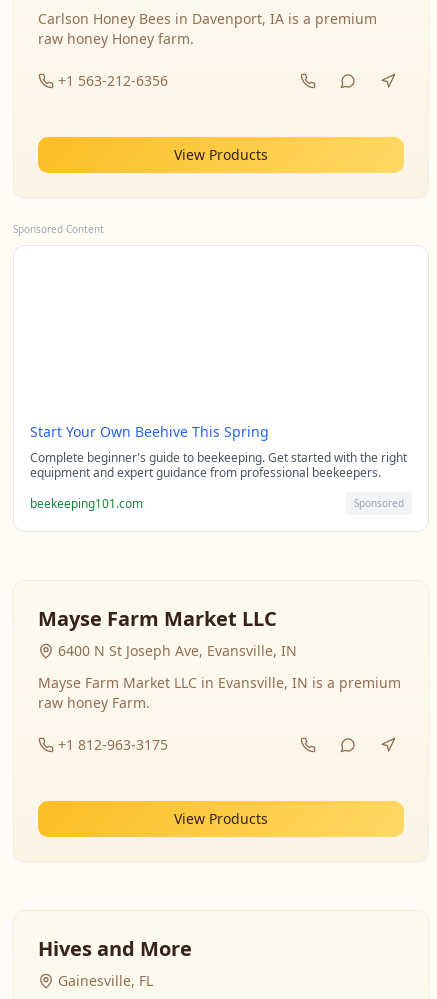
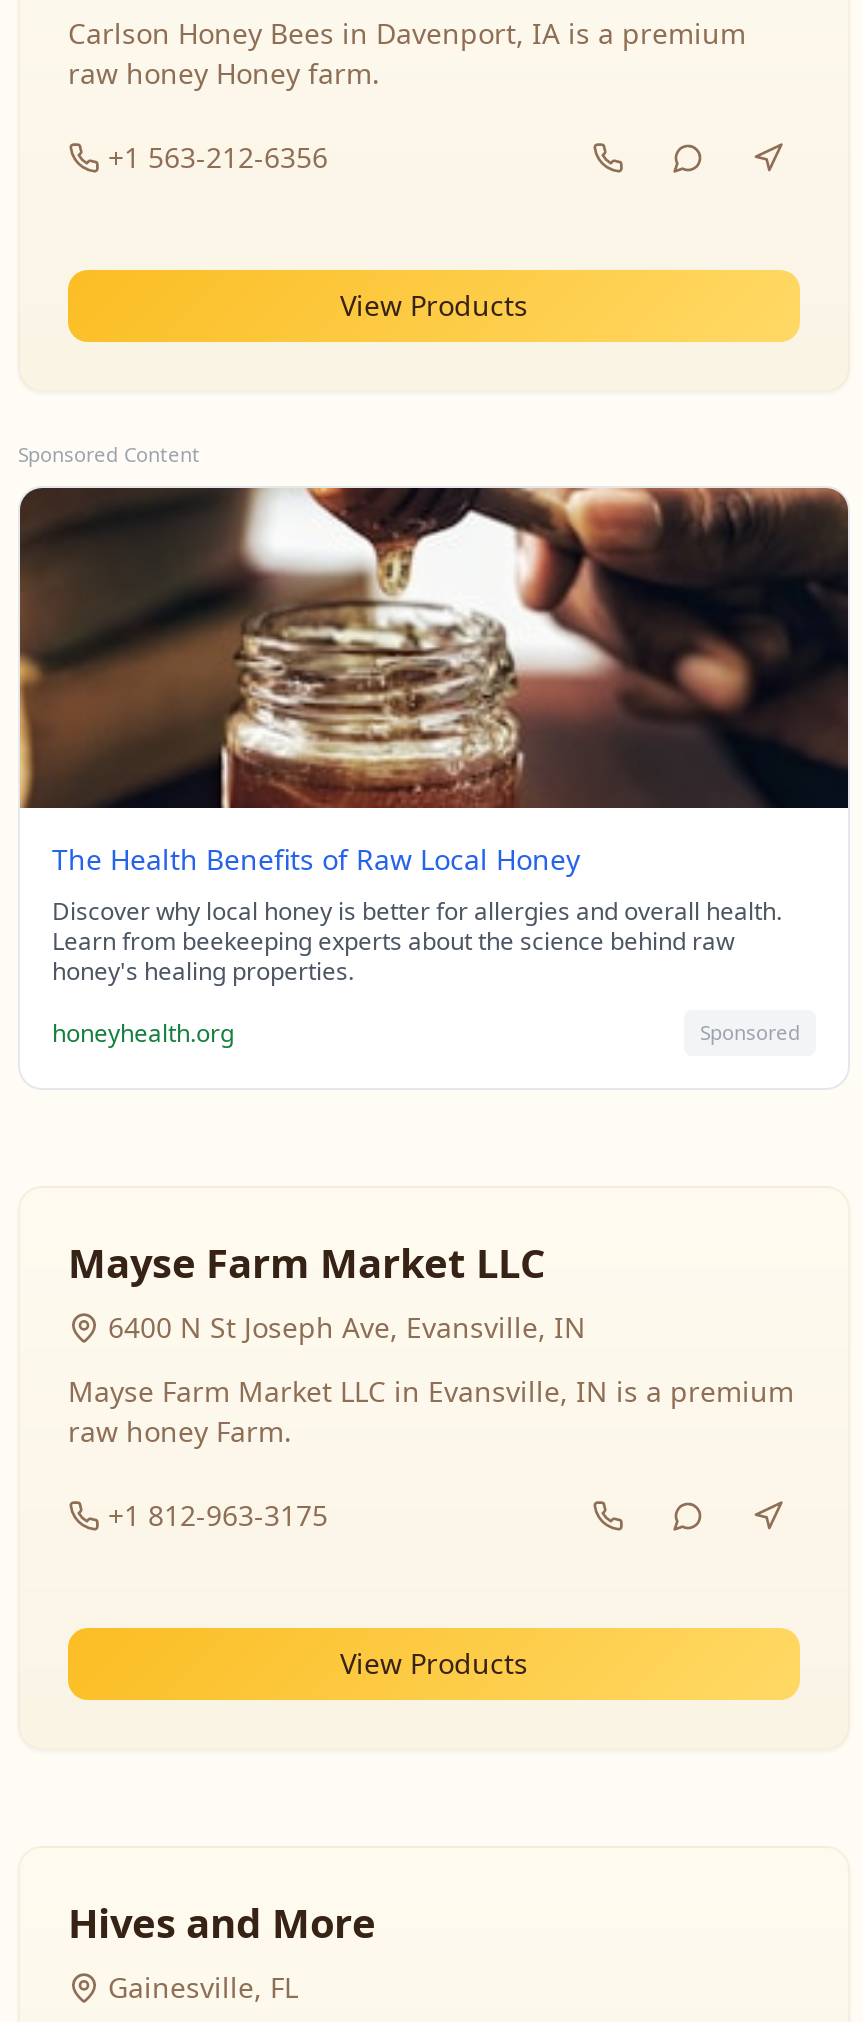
+ [image]

- Start Your Own Beehive This Spring
- Complete beginner's guide to beekeeping. Get started with the right
- equipment and expert guidance from professional beekeepers.
+ The Health Benefits of Raw Local Honey
+ Discover why local honey is better for allergies and overall health.
+ Learn from beekeeping experts about the science behind raw
+ honey's healing properties.

- beekeeping101.com
+ honeyhealth.org
